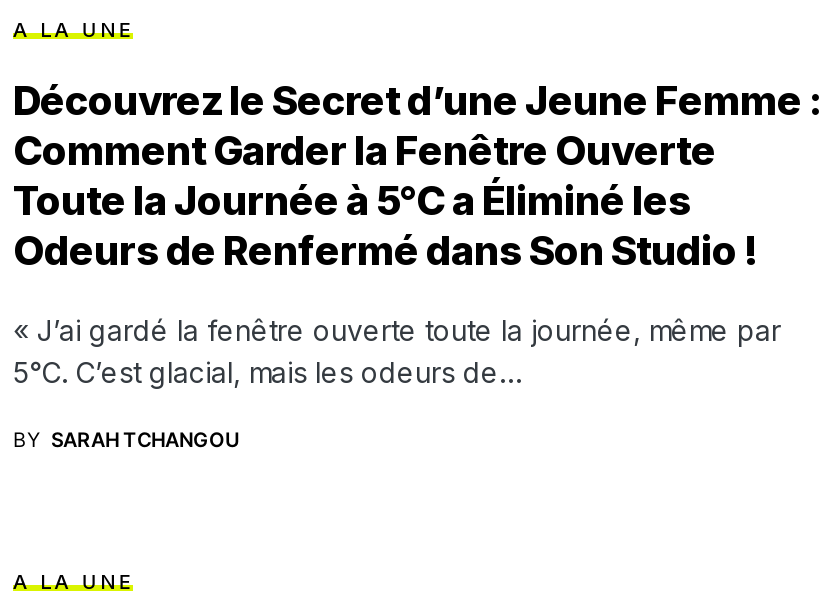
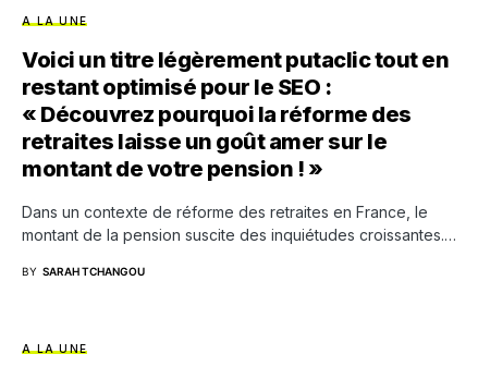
- Découvrez le Secret d’une Jeune Femme :
- Comment Garder la Fenêtre Ouverte
- Toute la Journée à 5°C a Éliminé les
- Odeurs de Renfermé dans Son Studio !
+ Voici un titre légèrement putaclic tout en
+ restant optimisé pour le SEO :
+ « Découvrez pourquoi la réforme des
+ retraites laisse un goût amer sur le
+ montant de votre pension ! »

- « J’ai gardé la fenêtre ouverte toute la journée, même par
- 5°C. C’est glacial, mais les odeurs de…
+ Dans un contexte de réforme des retraites en France, le
+ montant de la pension suscite des inquiétudes croissantes.…
